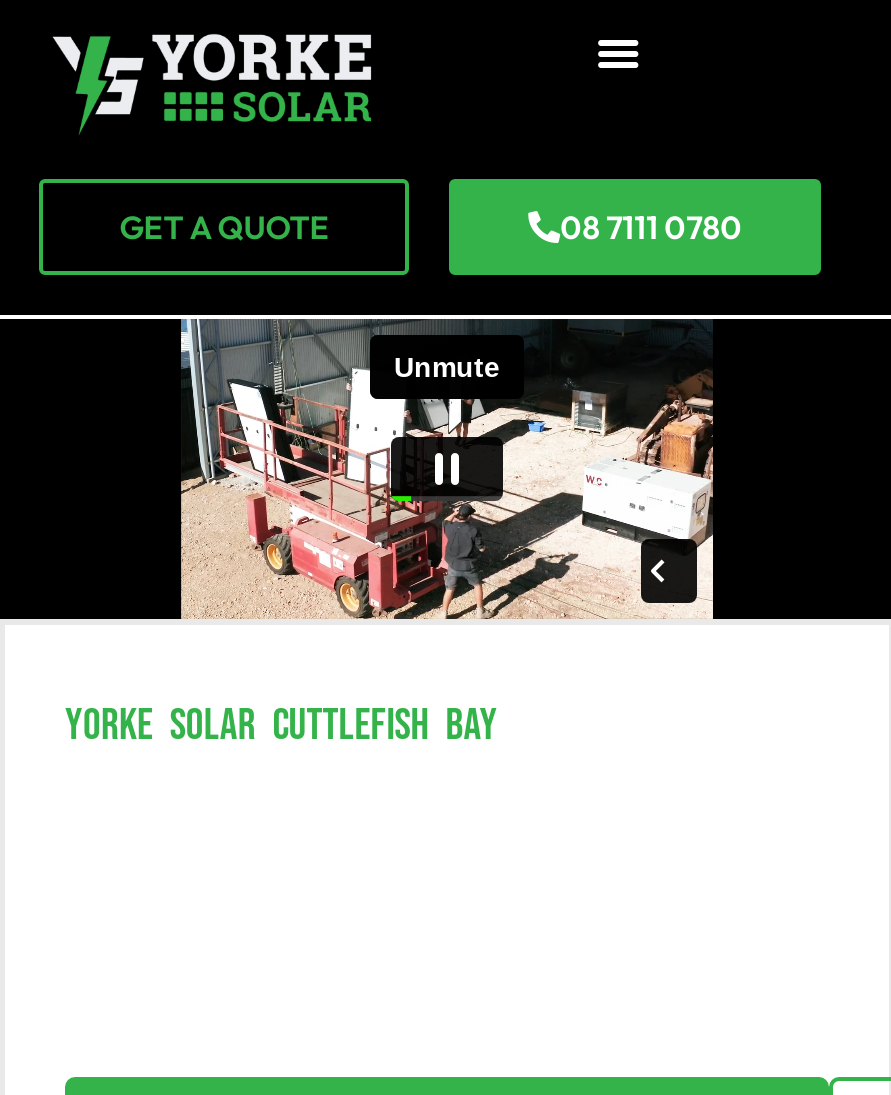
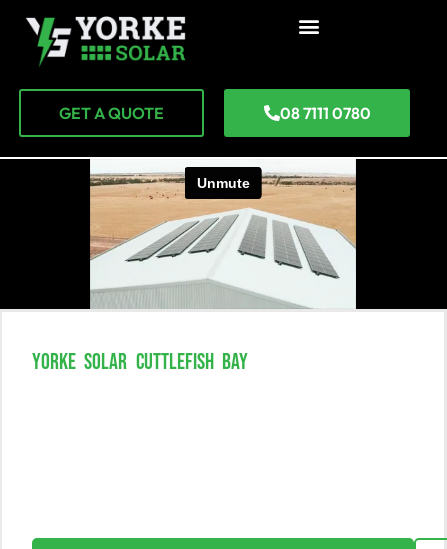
- [image]
+ [image]
